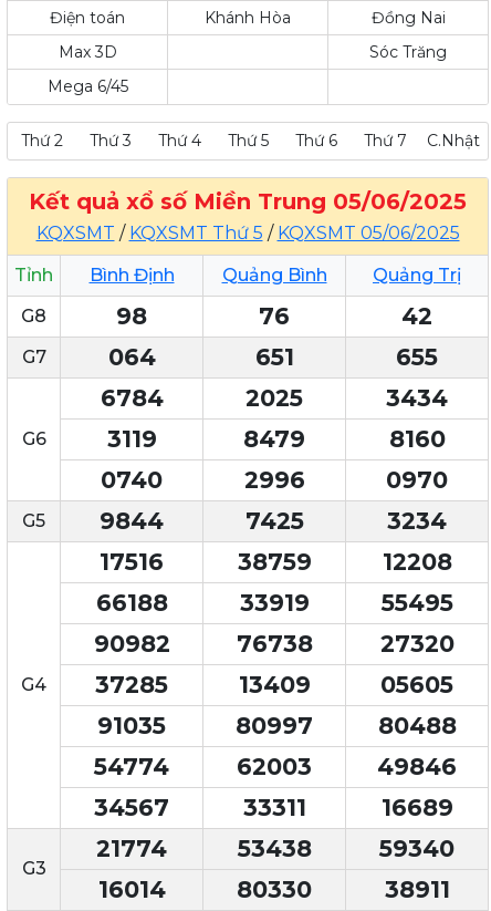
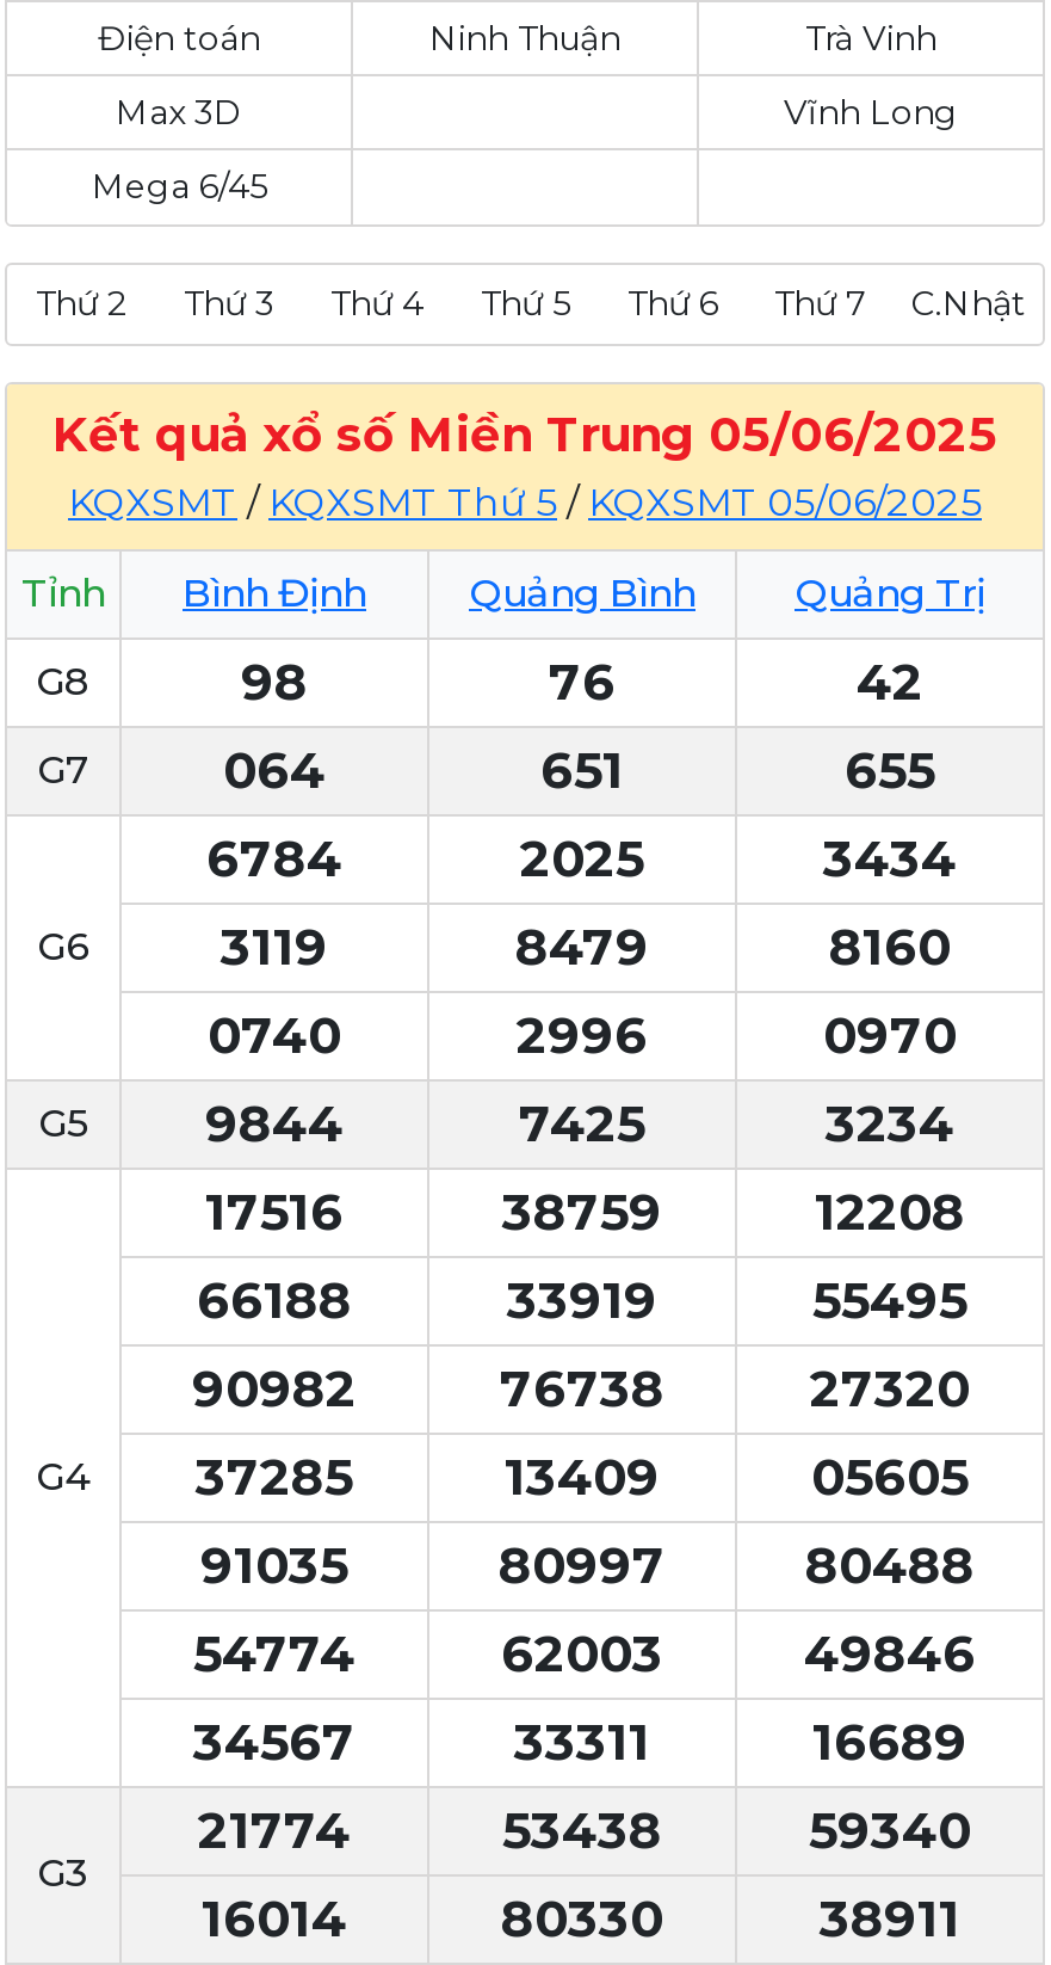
- Khánh Hòa
+ Ninh Thuận

- Đồng Nai
+ Trà Vinh

- Sóc Trăng
+ Vĩnh Long
